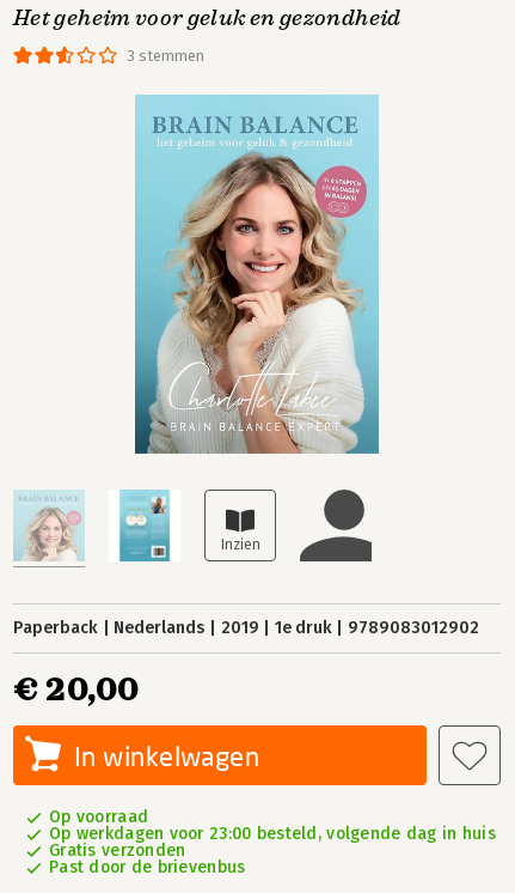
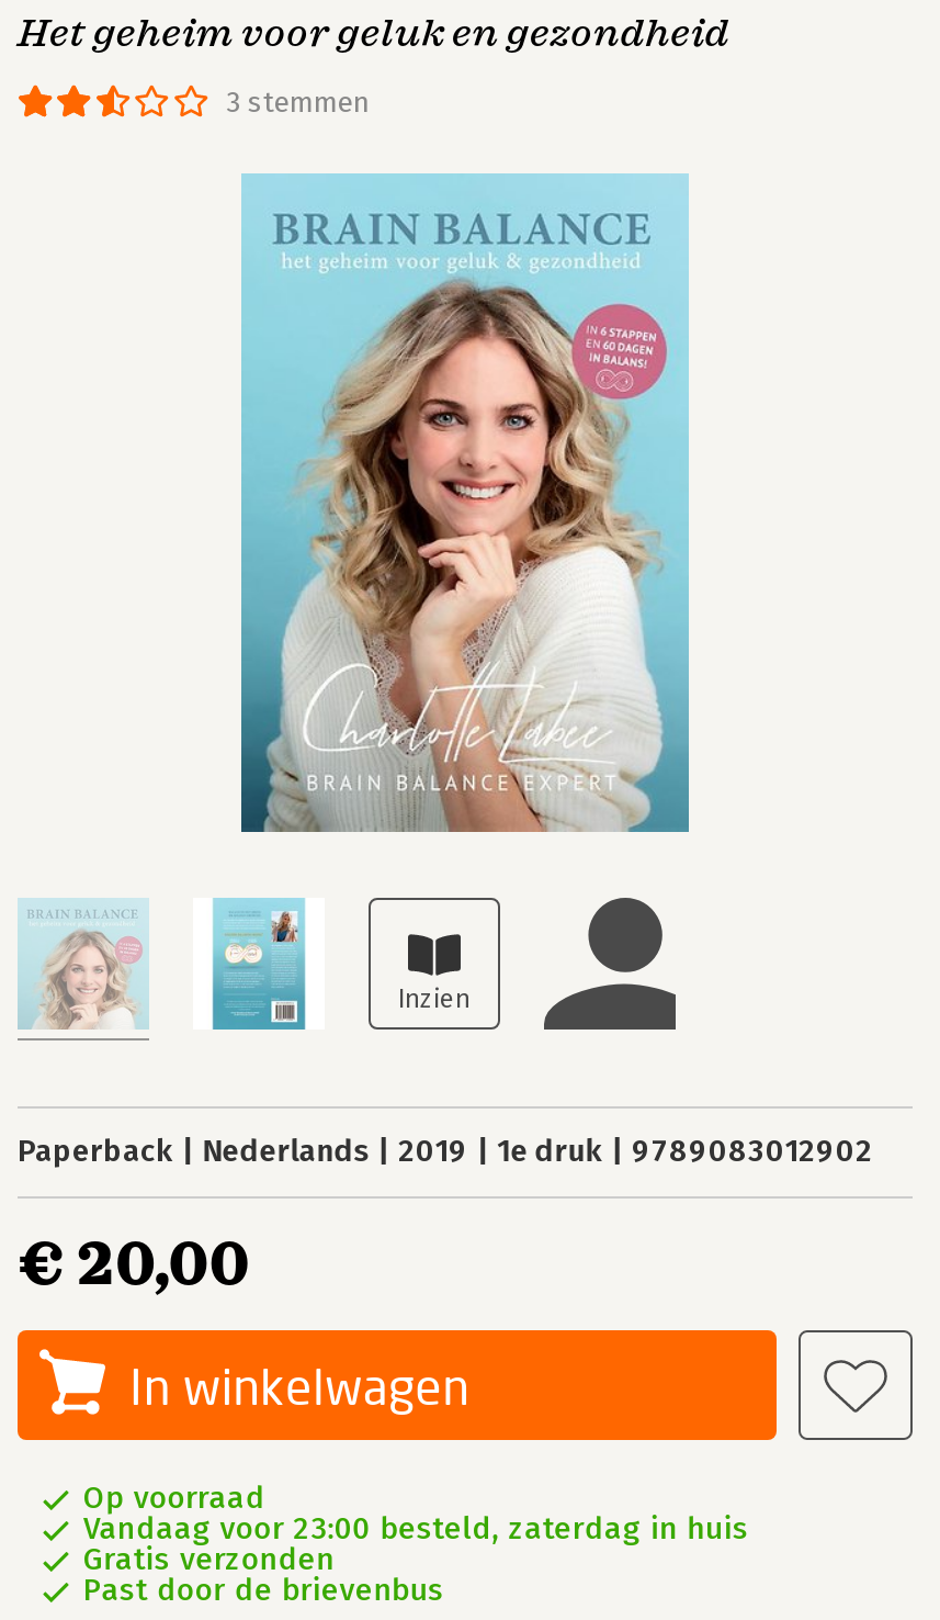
- Op werkdagen voor 23:00 besteld, volgende dag in huis
+ Vandaag voor 23:00 besteld, zaterdag in huis
